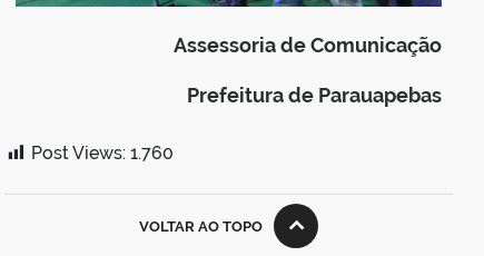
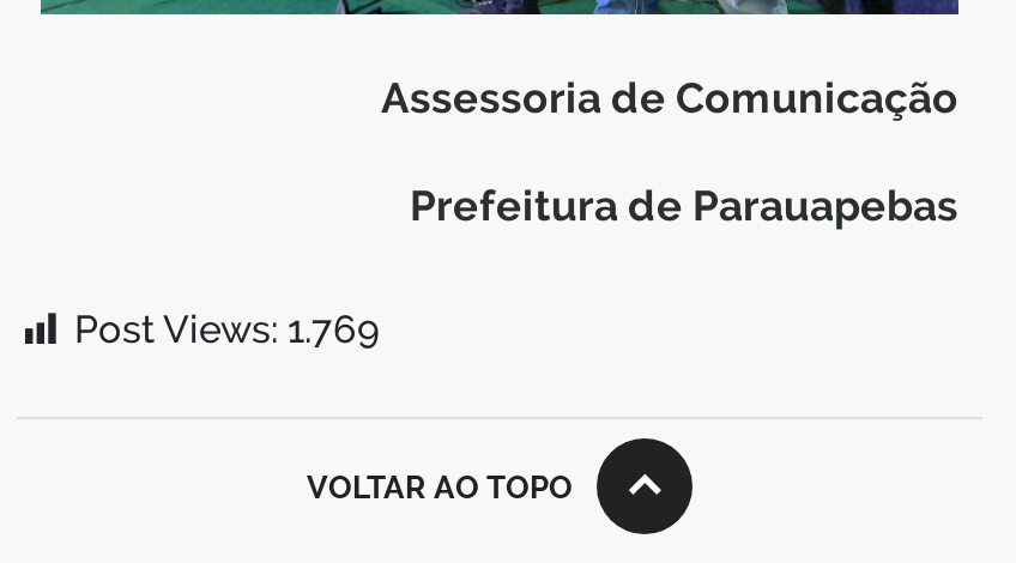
- Post Views: 1.760
+ Post Views: 1.769
